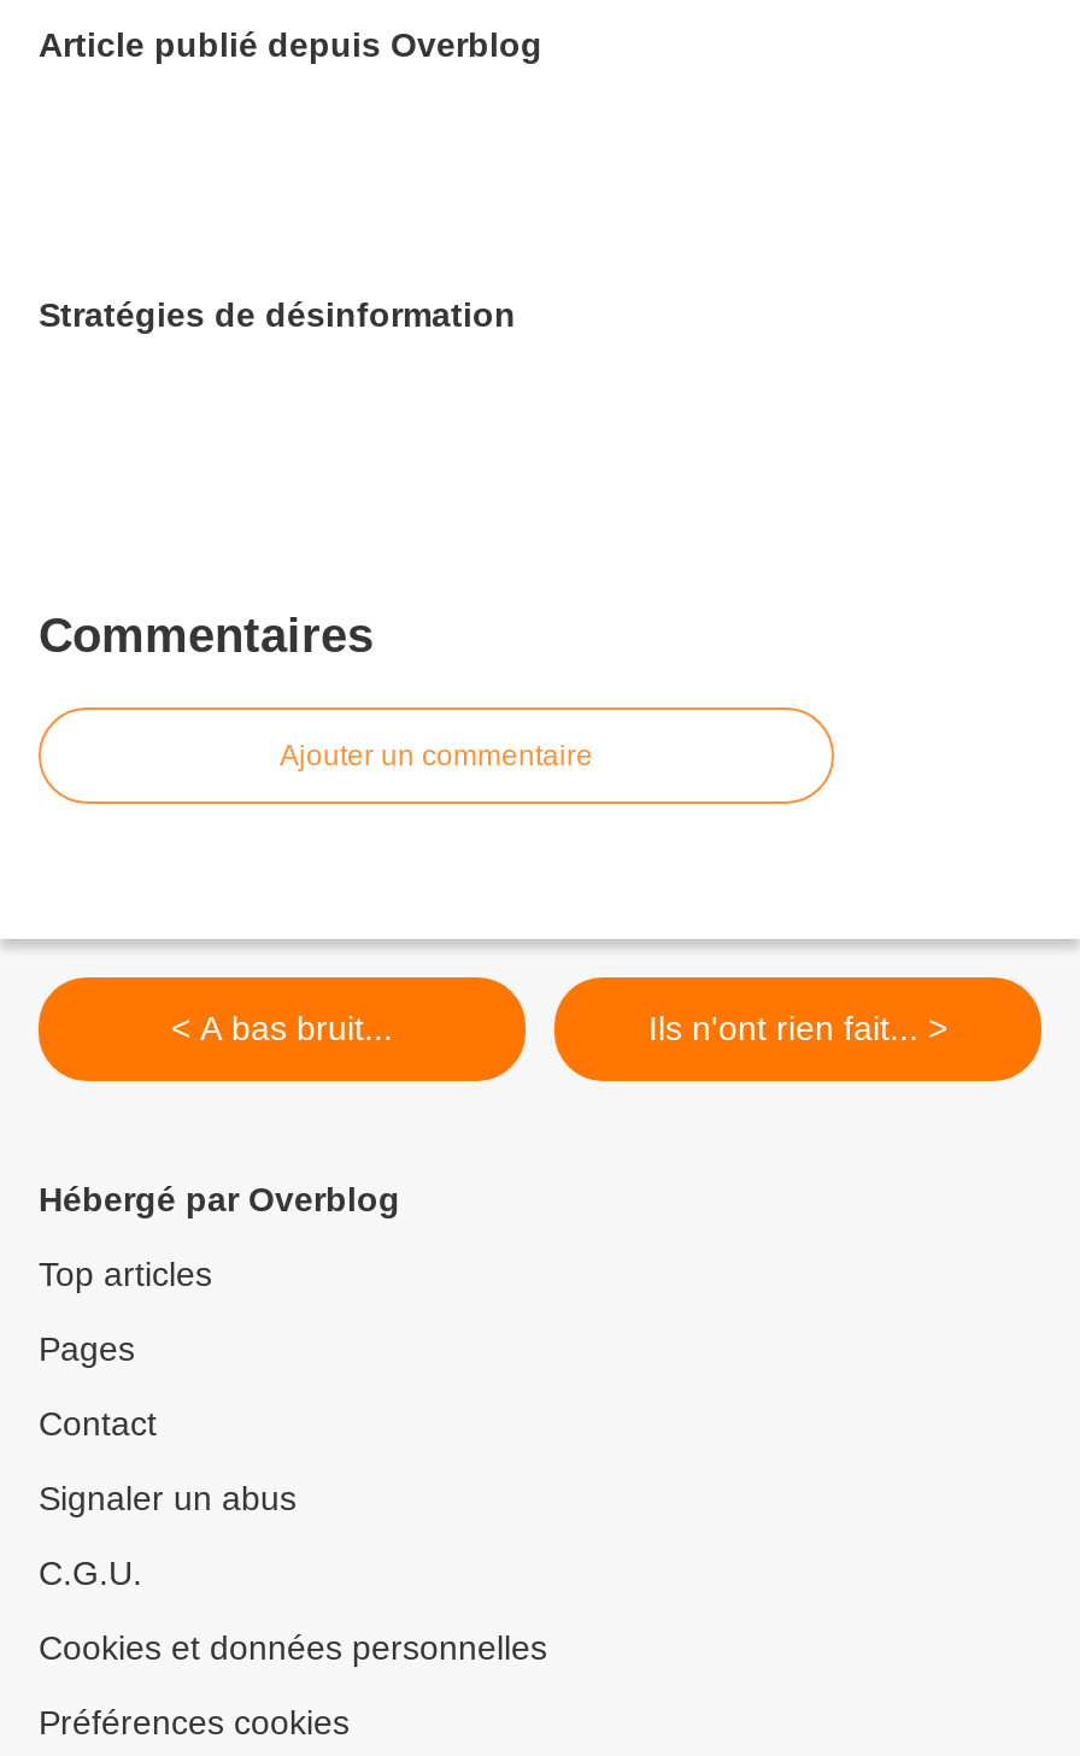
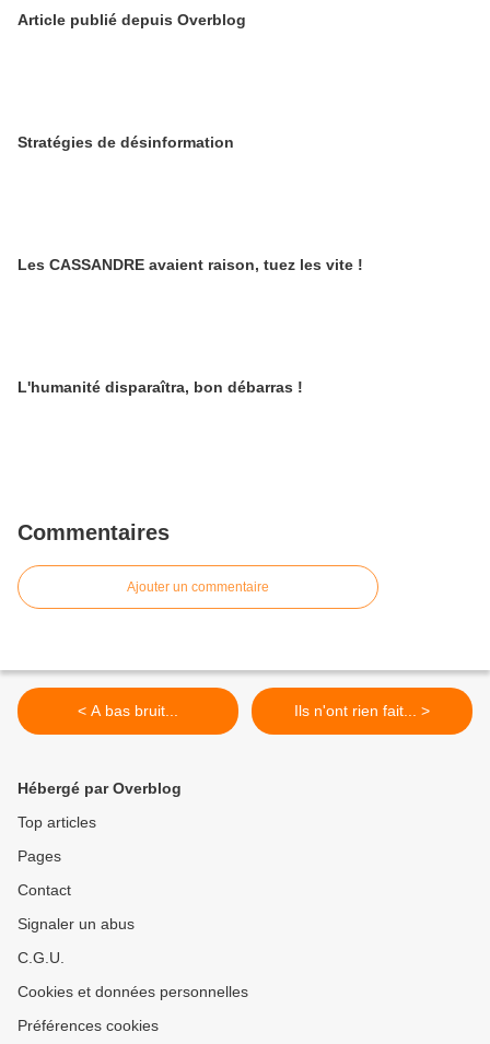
+ Les CASSANDRE avaient raison, tuez les vite !

+ L'humanité disparaîtra, bon débarras !
